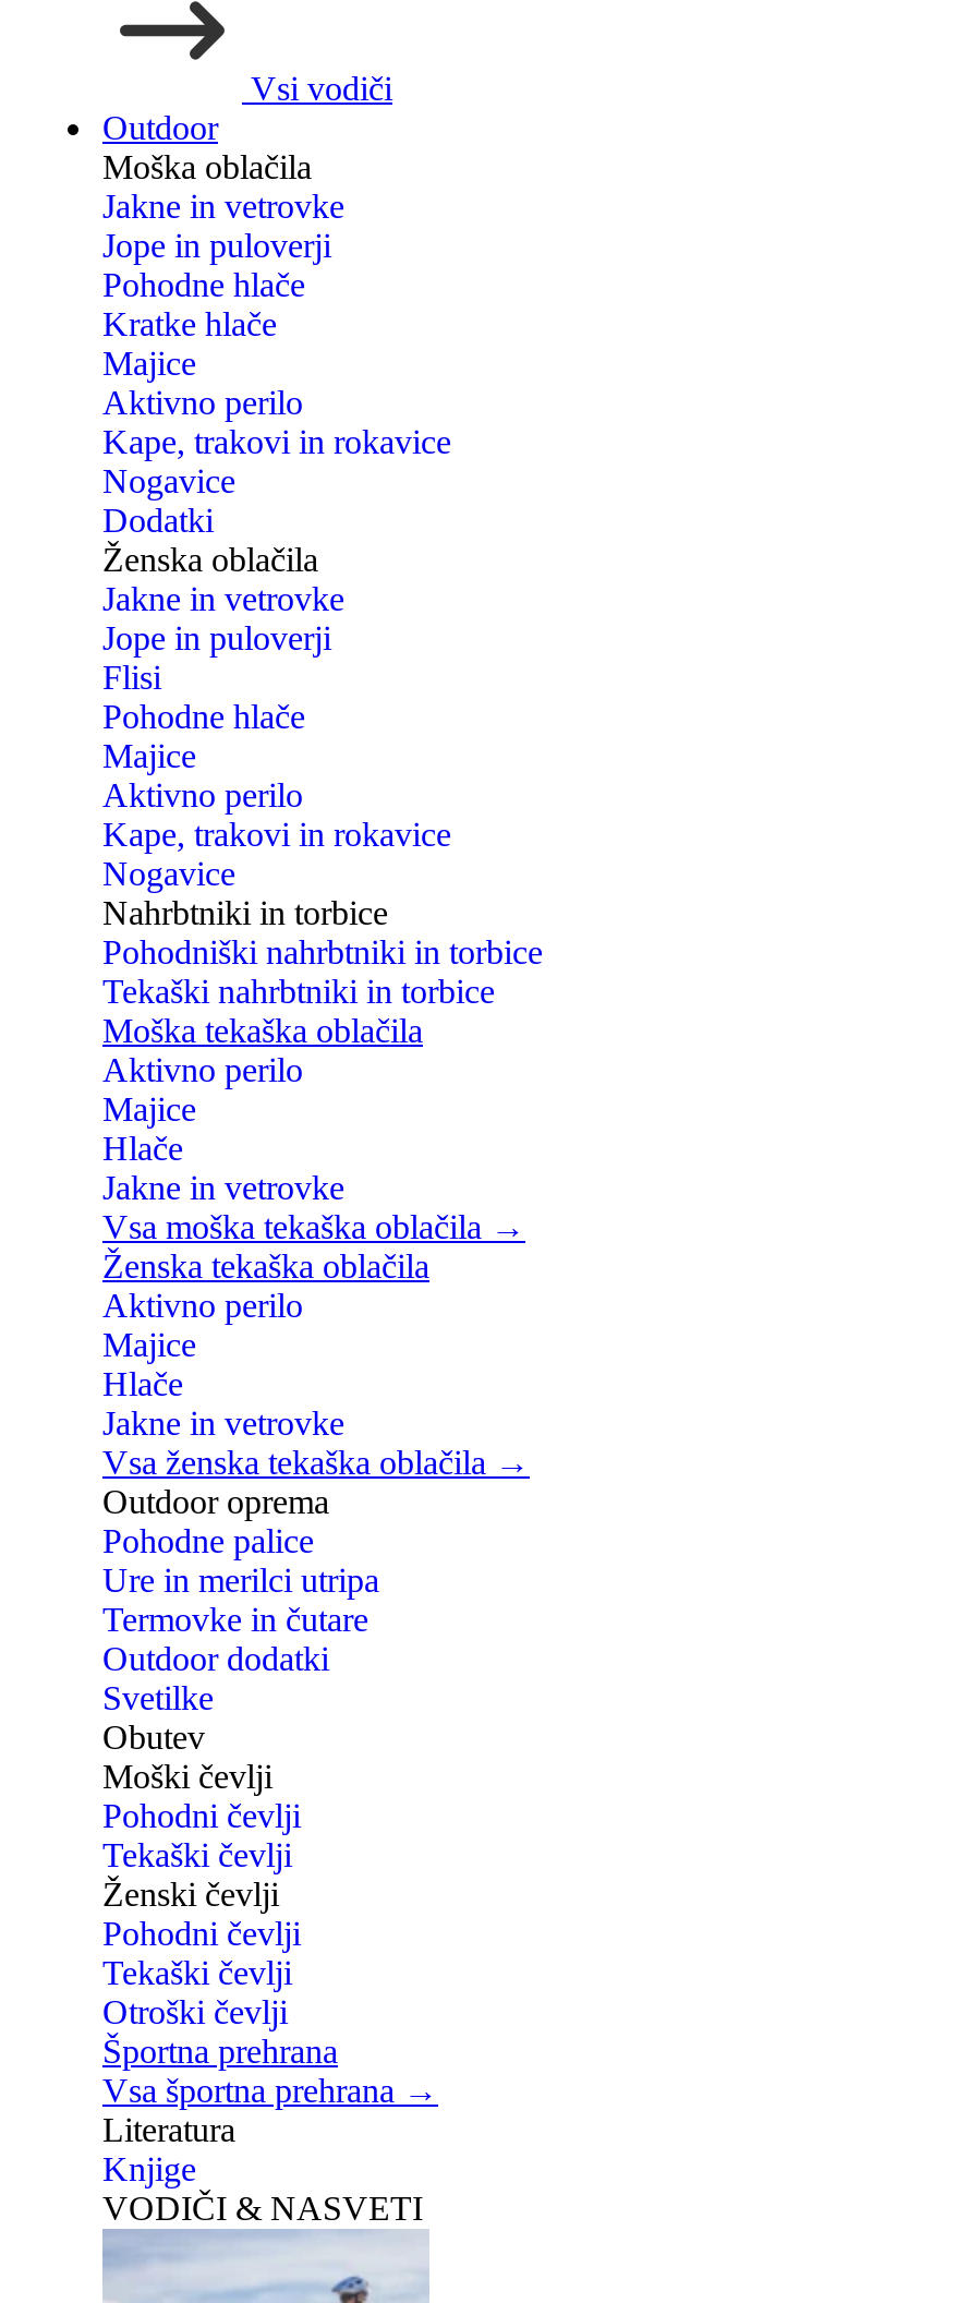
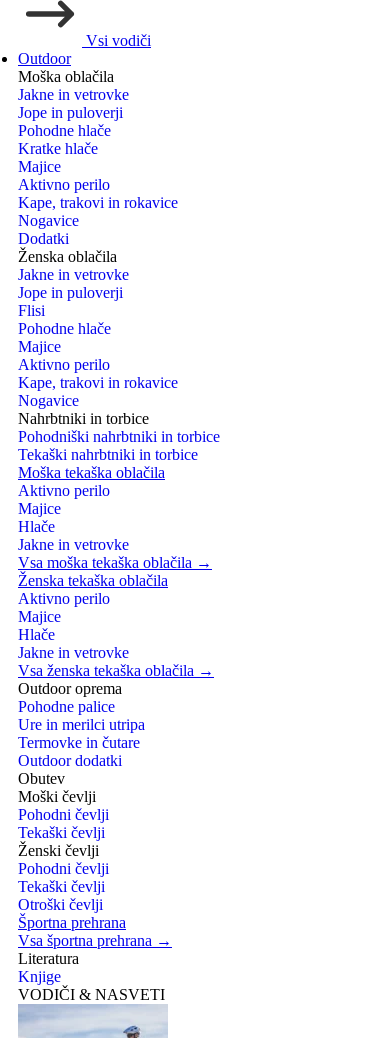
- Svetilke
